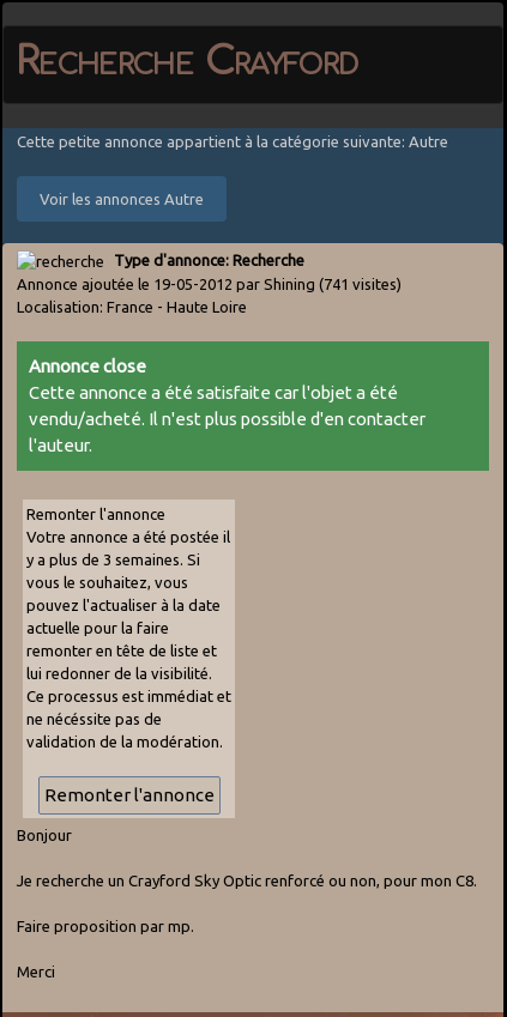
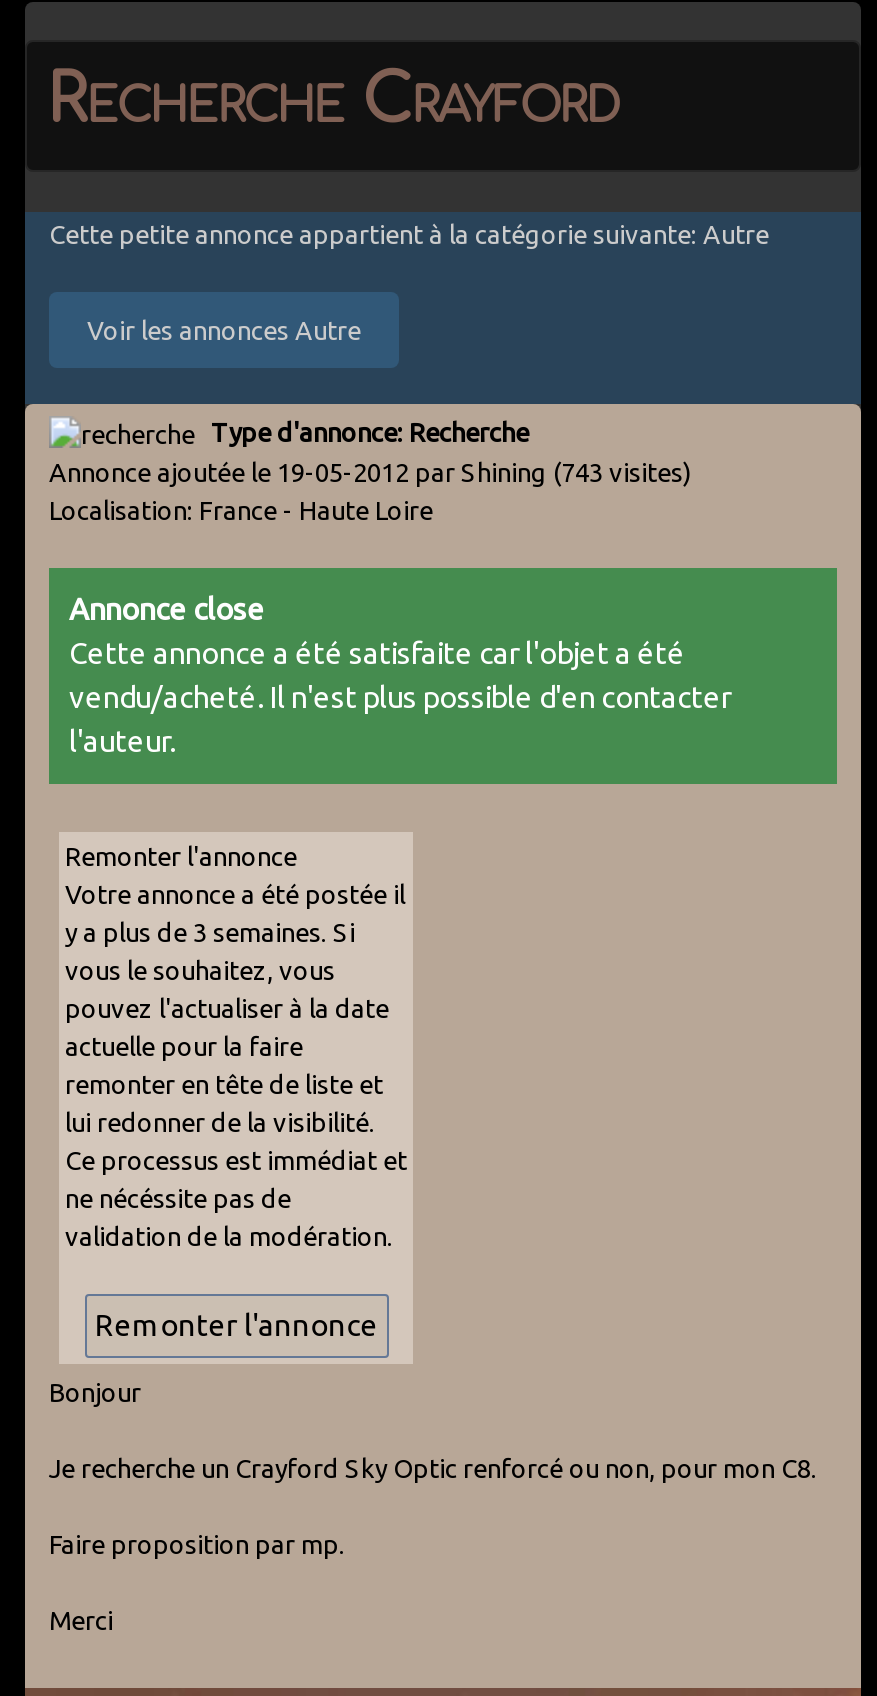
- Annonce ajoutée le 19-05-2012 par Shining (741 visites)
+ Annonce ajoutée le 19-05-2012 par Shining (743 visites)
